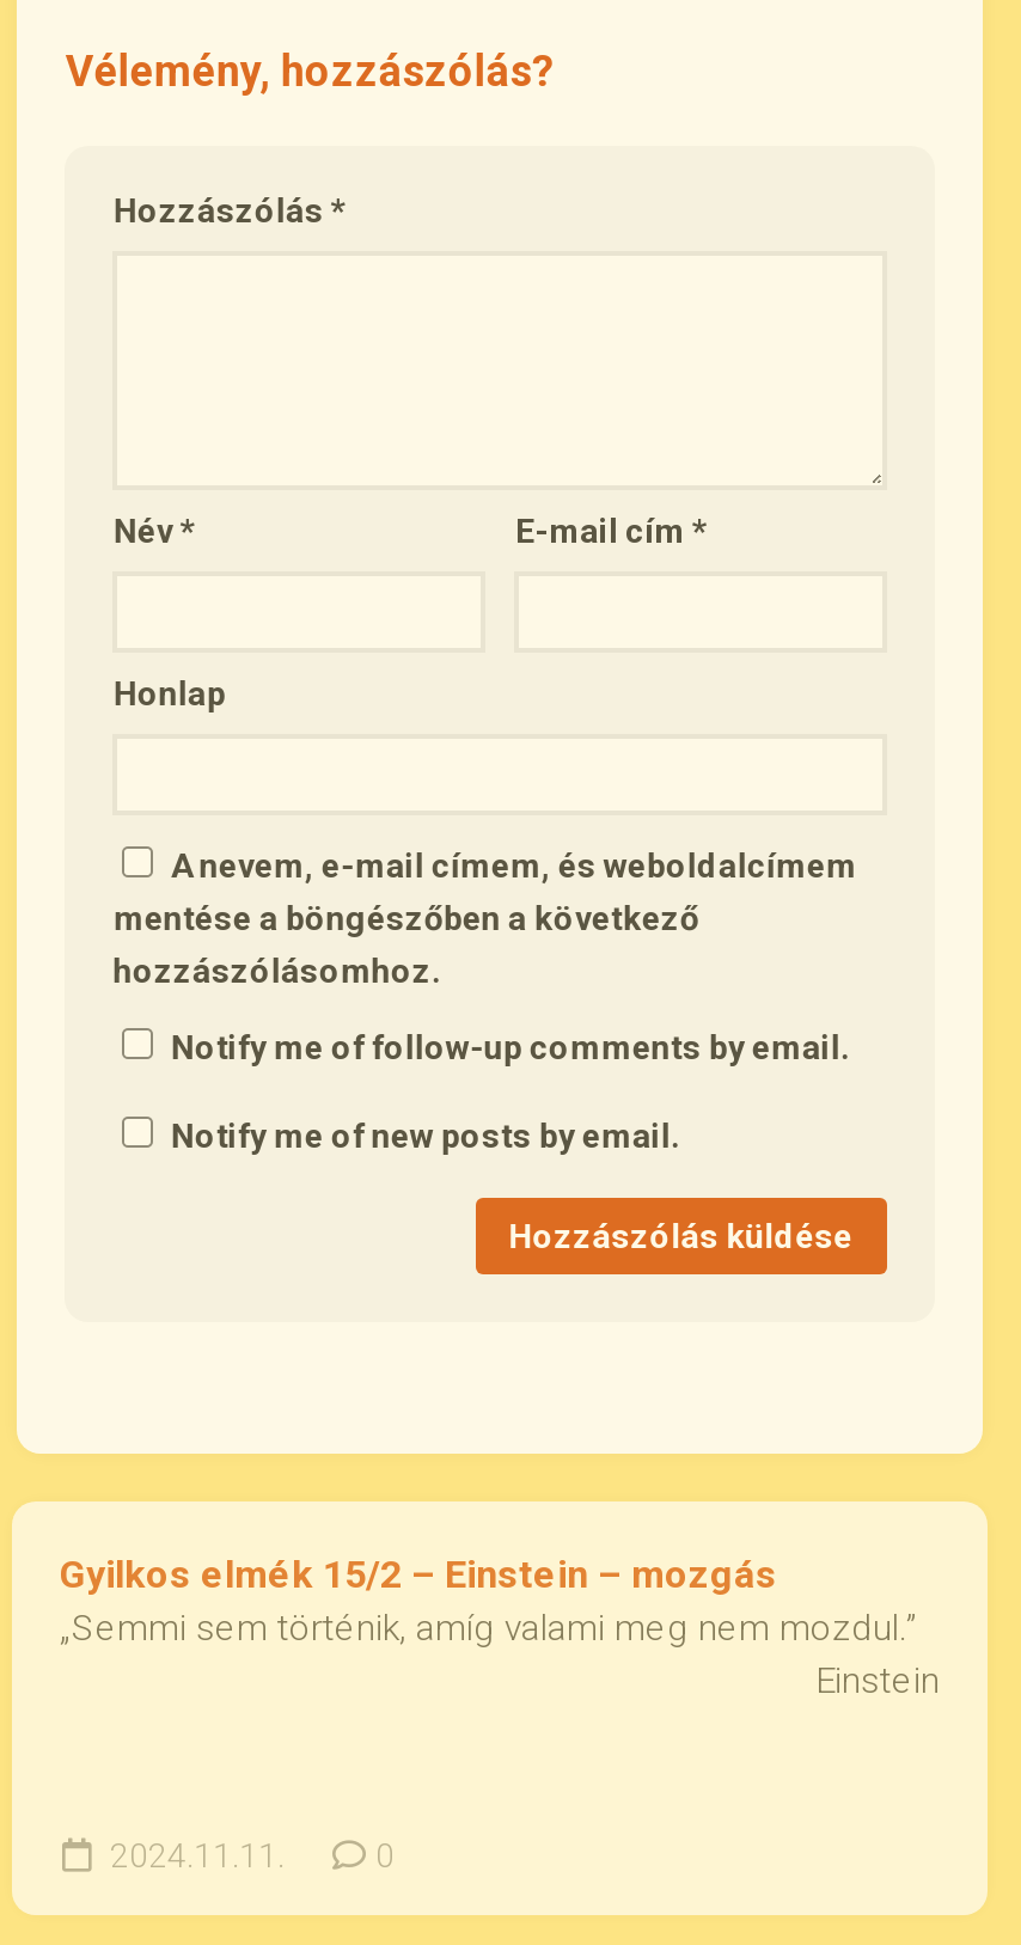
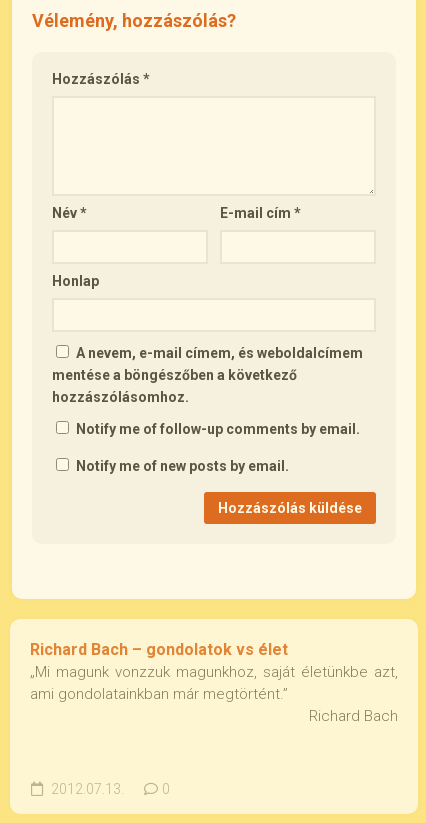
- Gyilkos elmék 15/2 – Einstein – mozgás
- „Semmi sem történik, amíg valami meg nem mozdul.”
- Einstein
+ Richard Bach – gondolatok vs élet
+ „Mi magunk vonzzuk magunkhoz, saját életünkbe azt,
+ ami gondolatainkban már megtörtént.”
+ Richard Bach

- 2024.11.11.
+ 2012.07.13.
